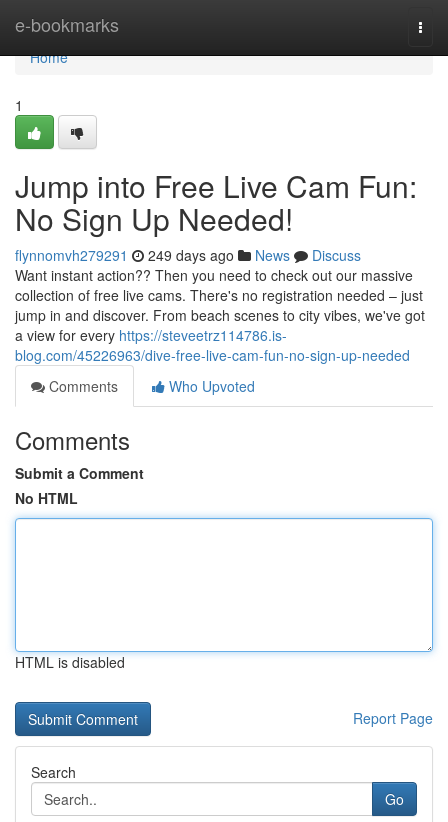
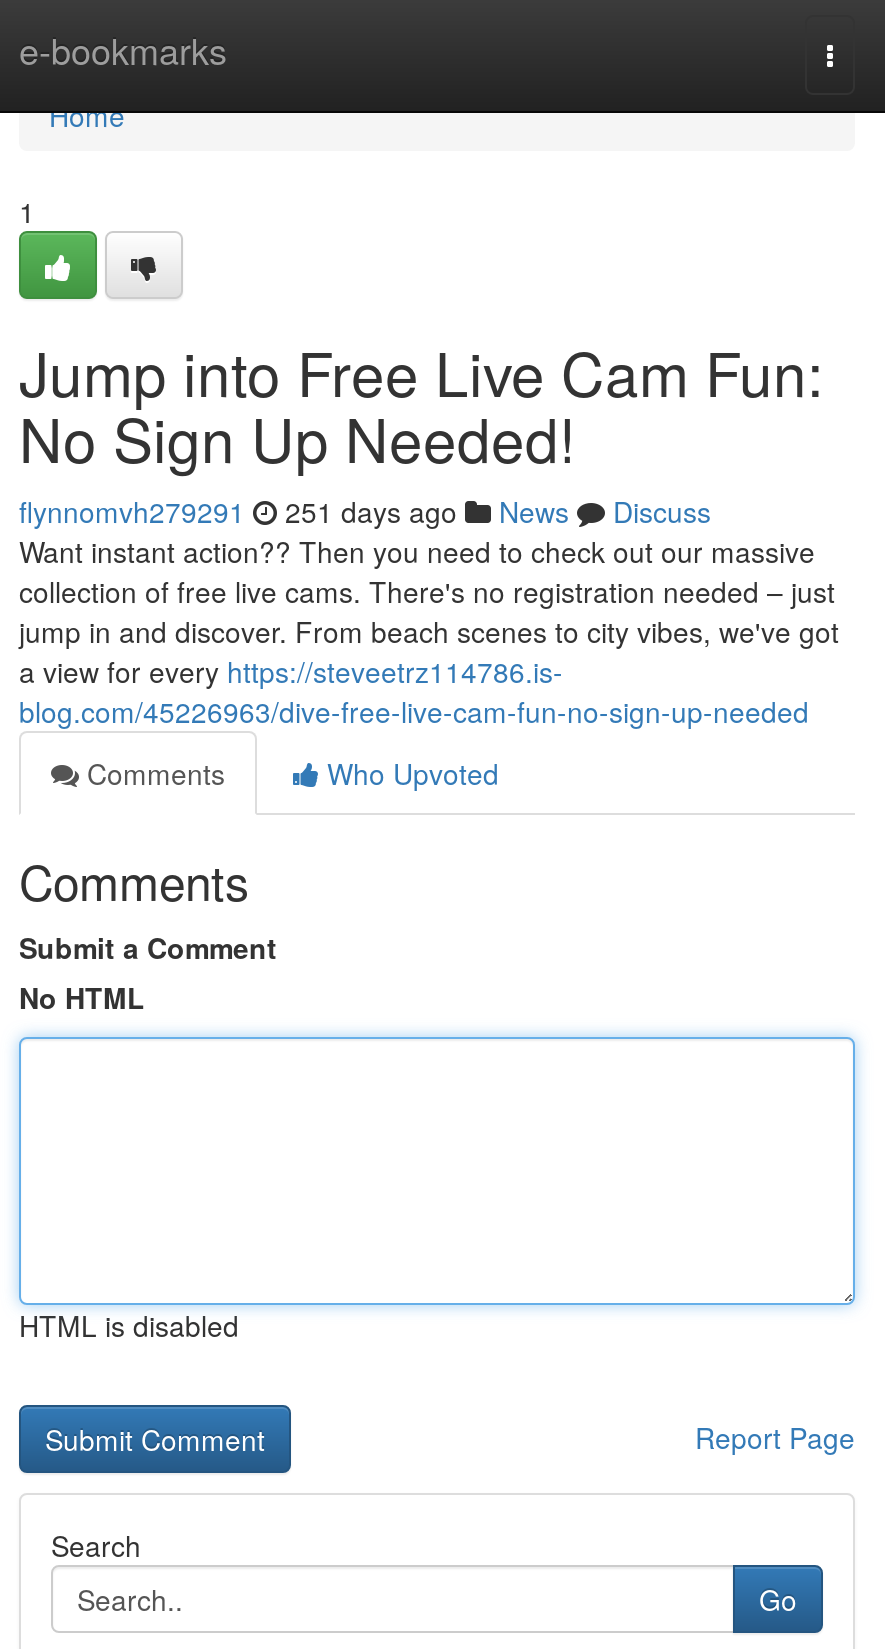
- flynnomvh279291 249 days ago News Discuss
+ flynnomvh279291 251 days ago News Discuss
